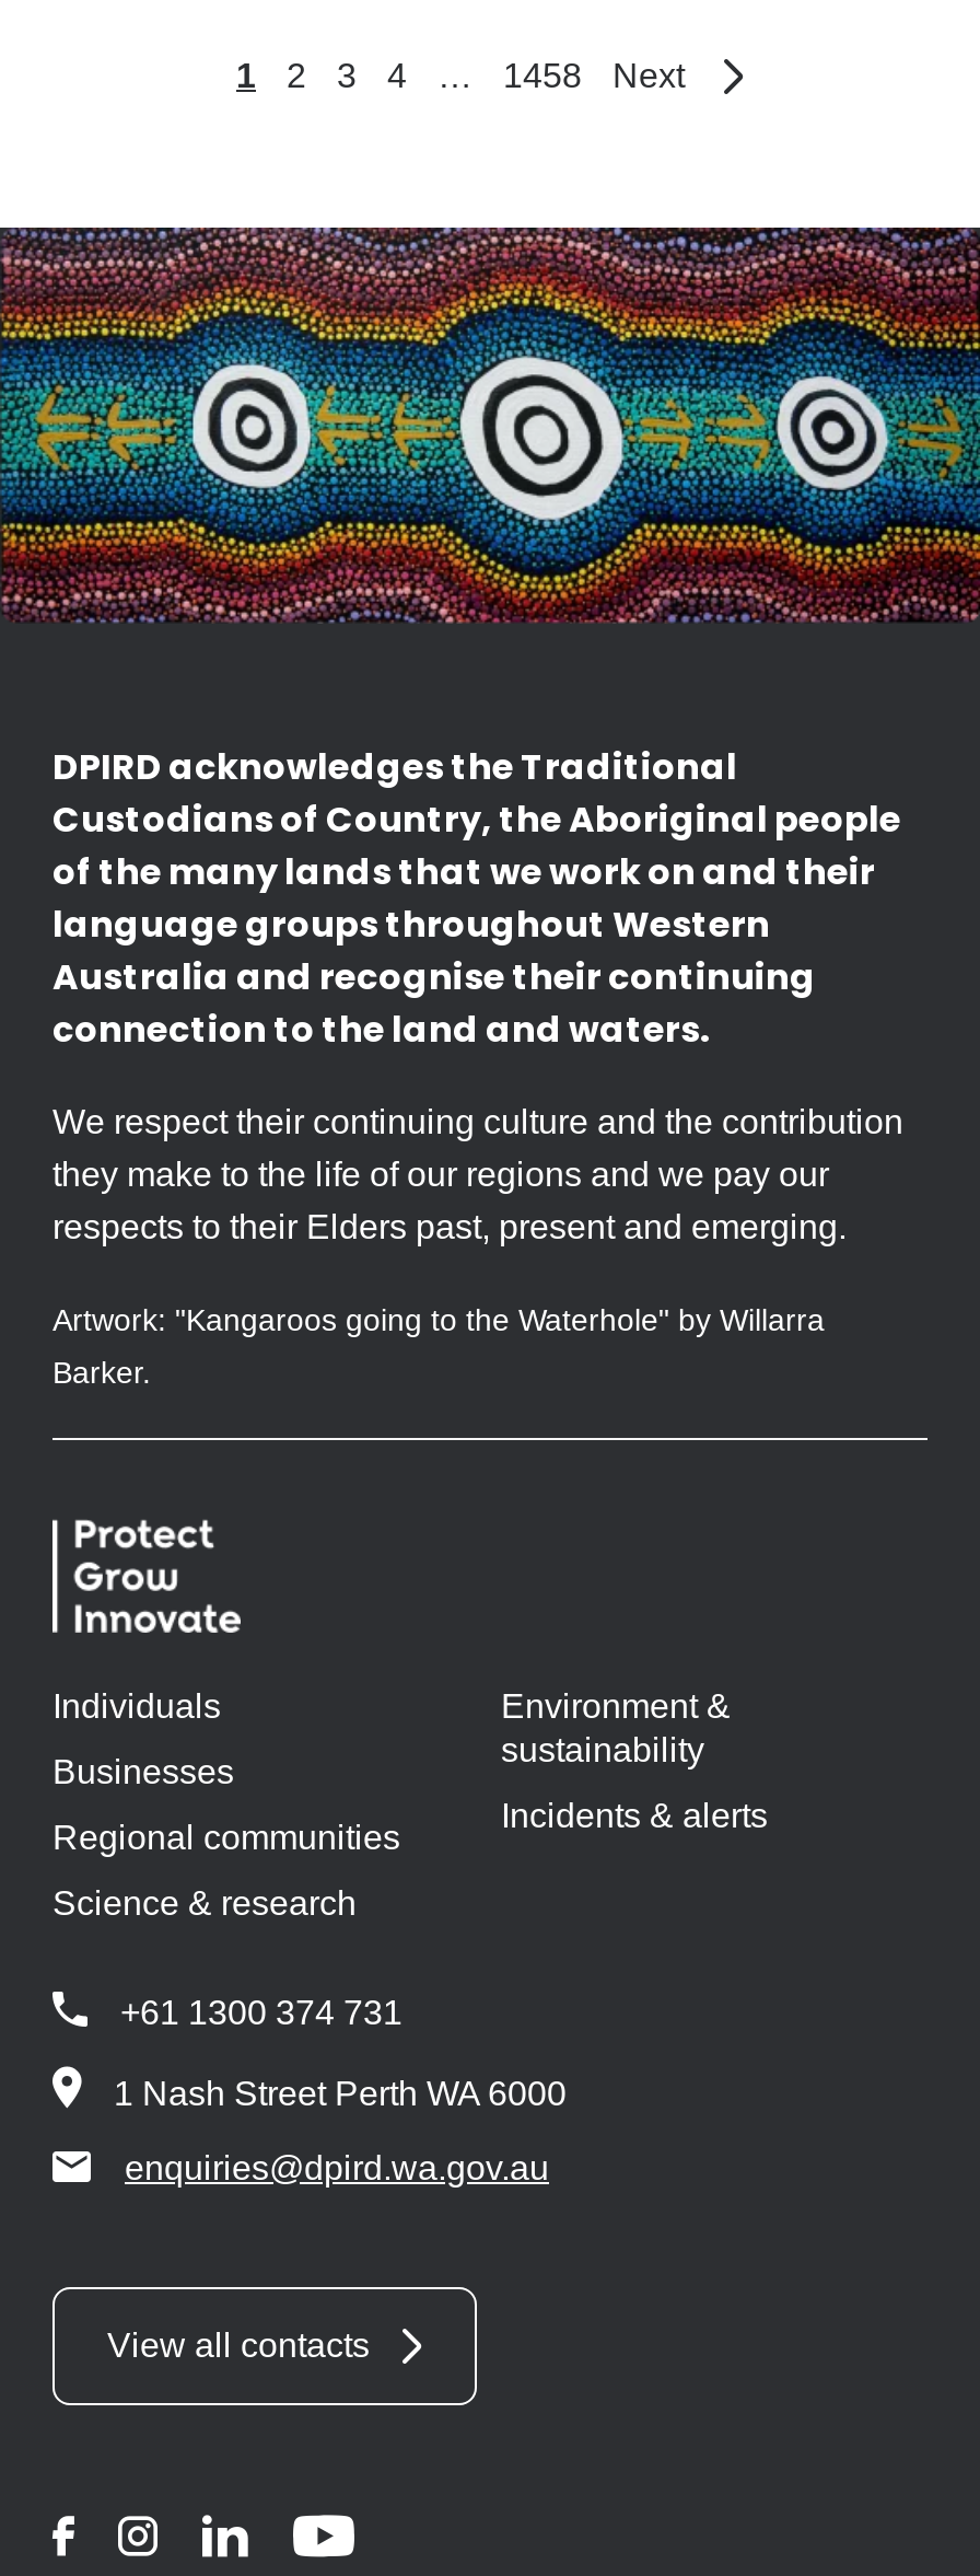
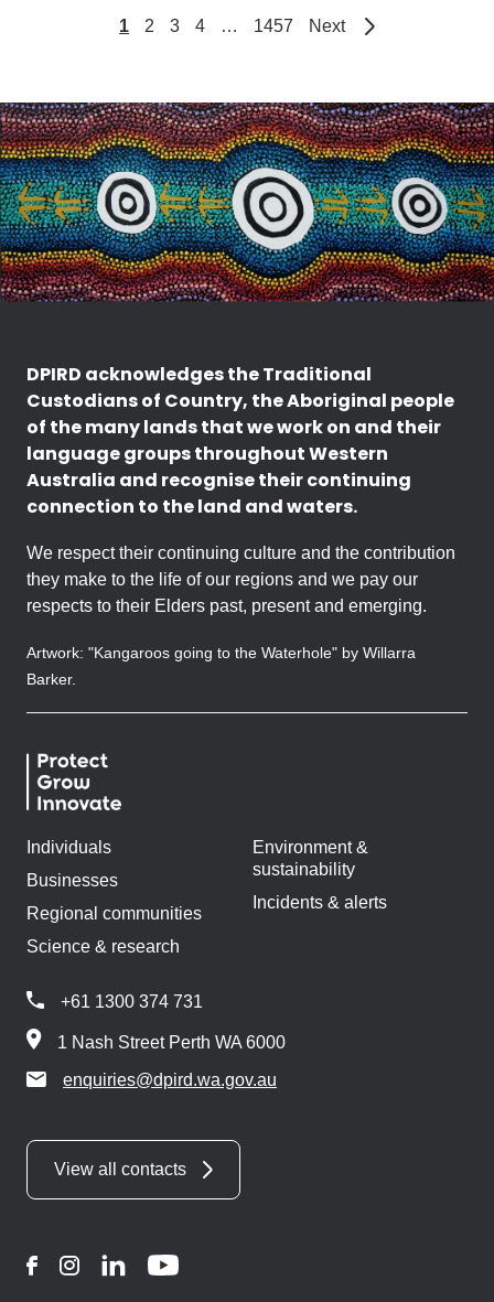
- 1458
+ 1457
